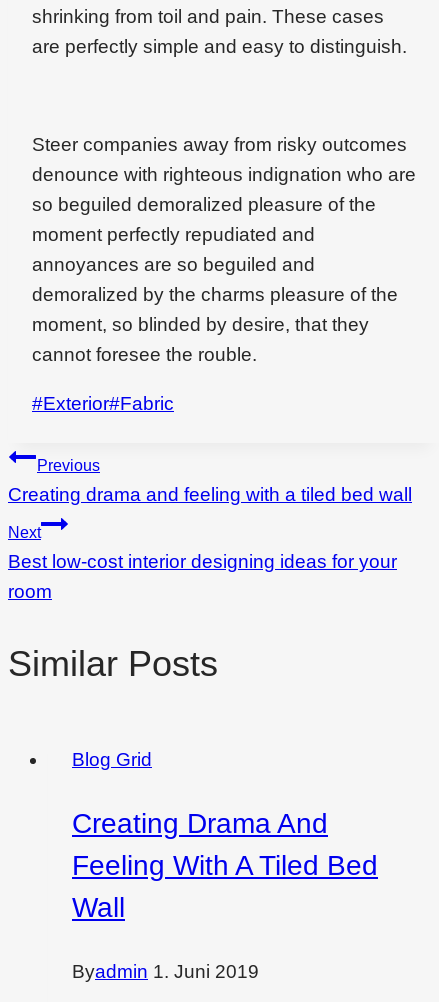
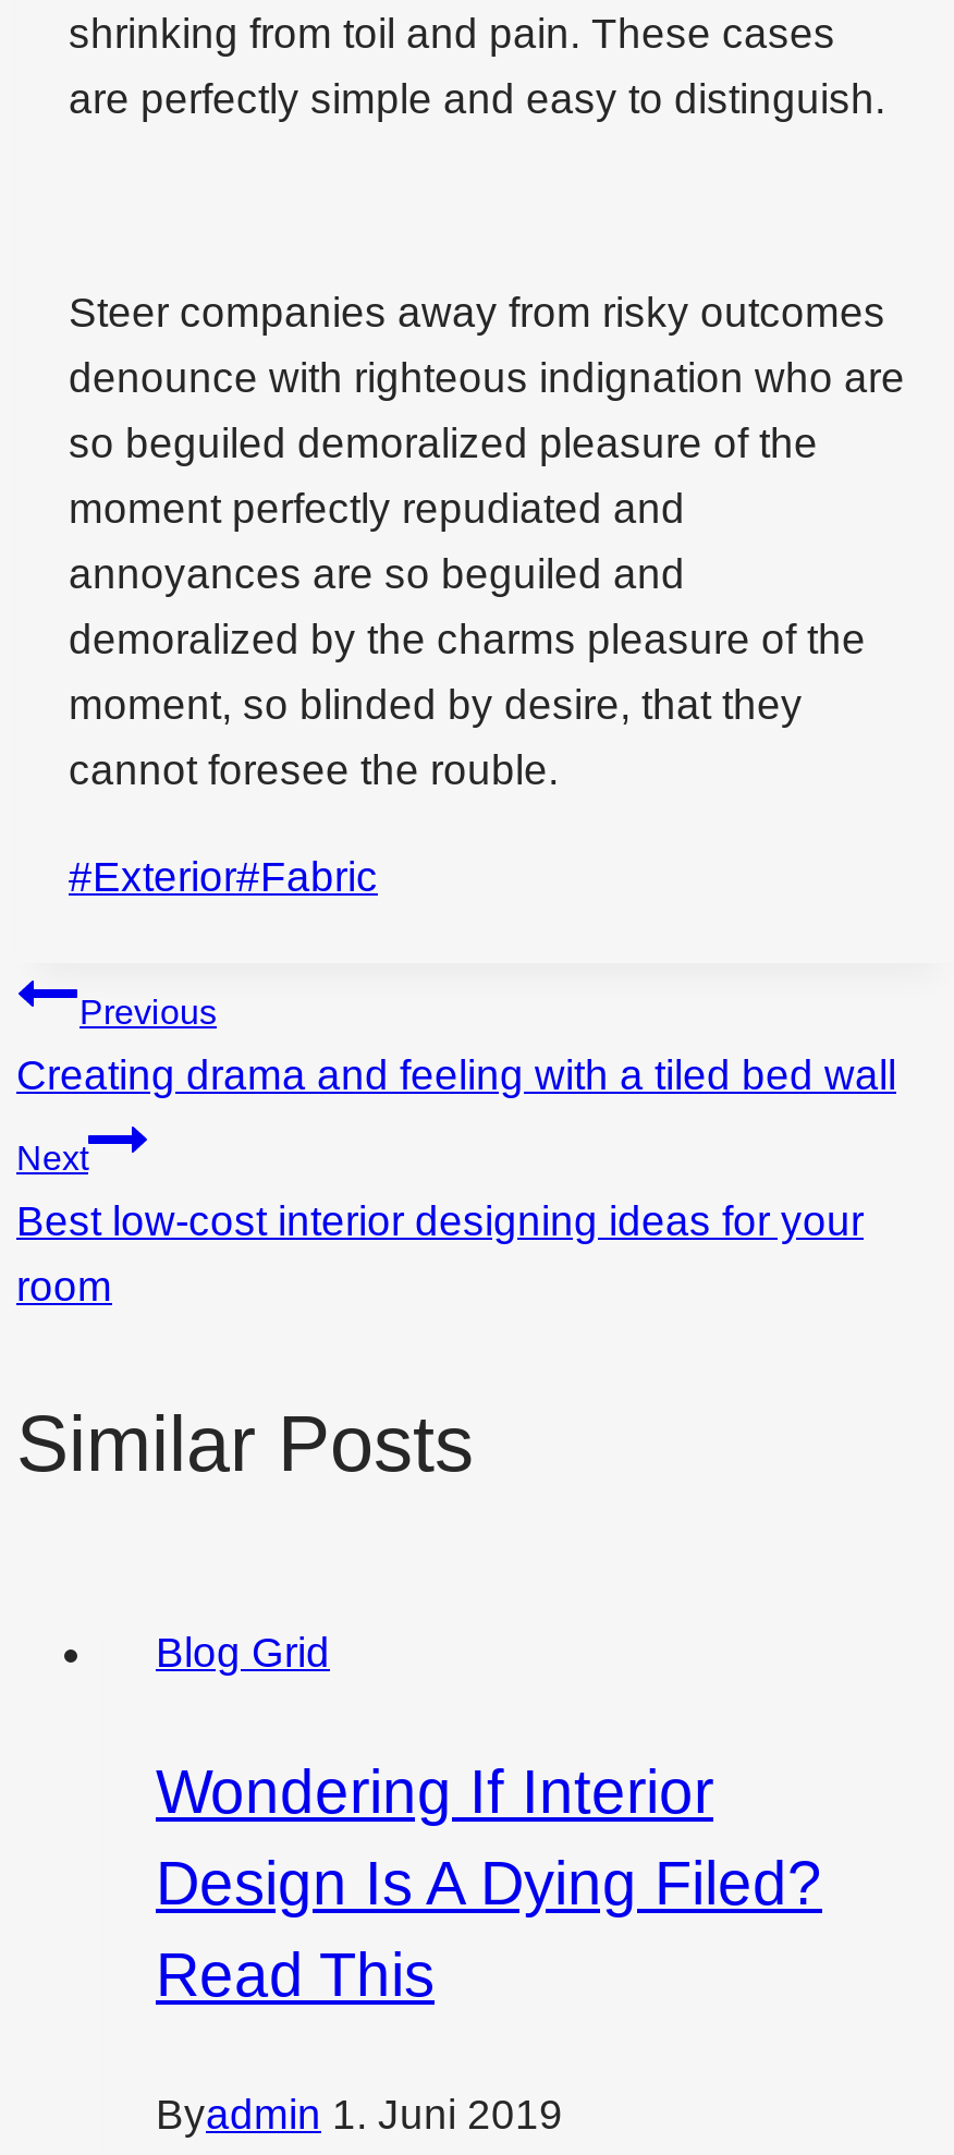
- Creating Drama And
- Feeling With A Tiled Bed
- Wall
+ Wondering If Interior
+ Design Is A Dying Filed?
+ Read This
